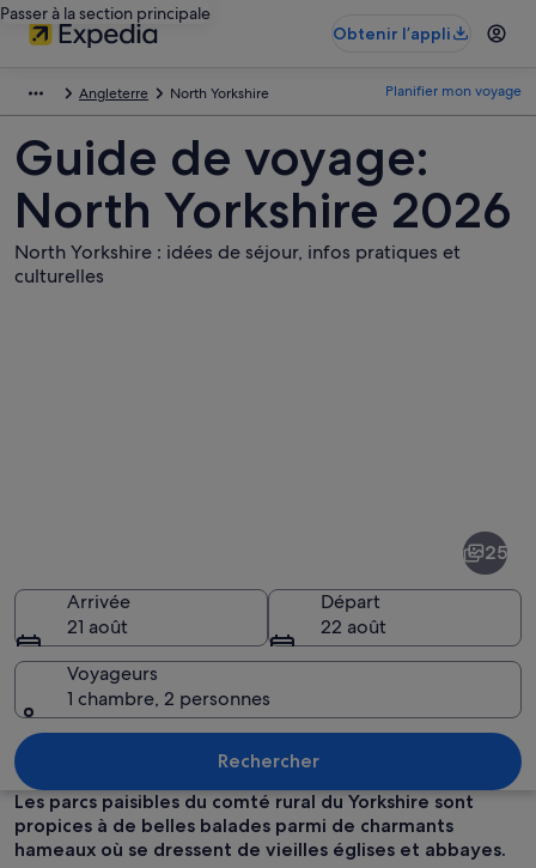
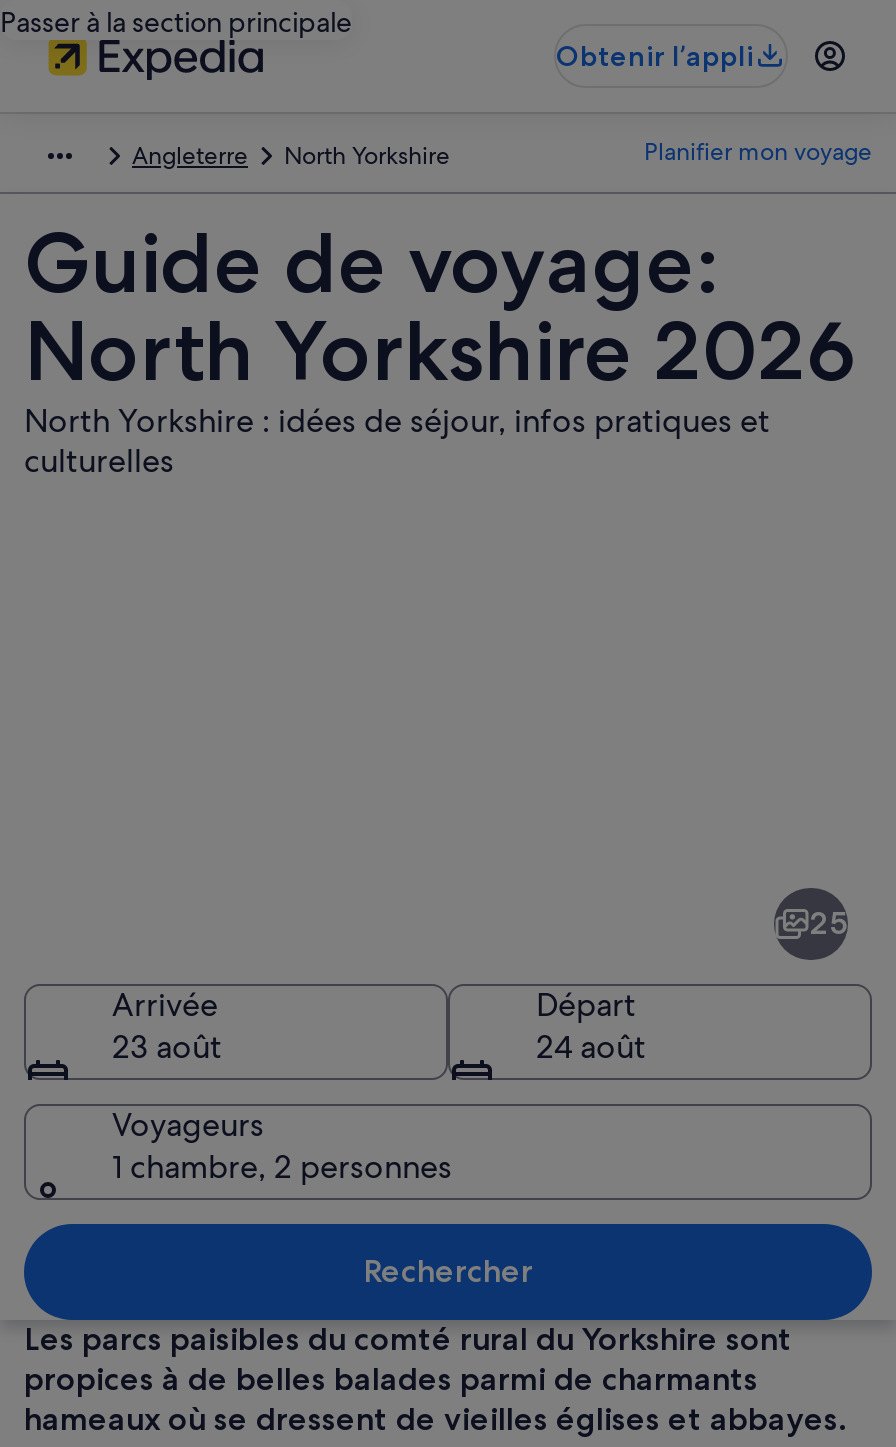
- 21 août
+ 23 août

- 22 août
+ 24 août
